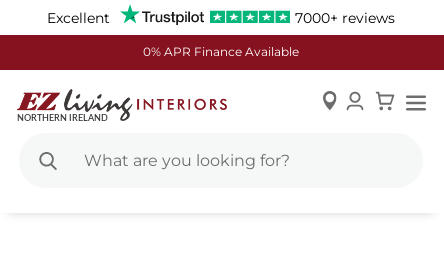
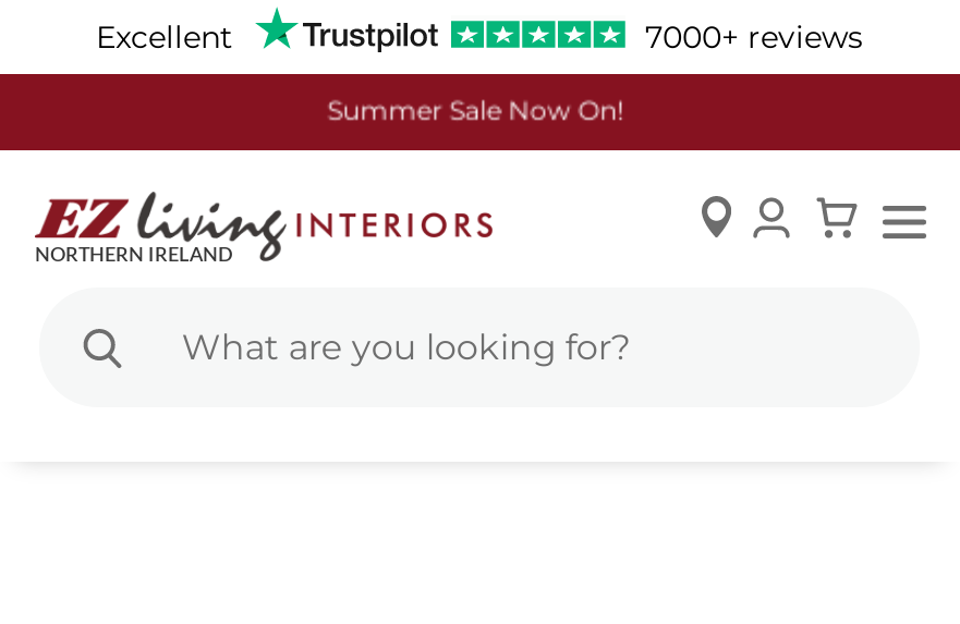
- 0% APR Finance Available
+ Summer Sale Now On!
